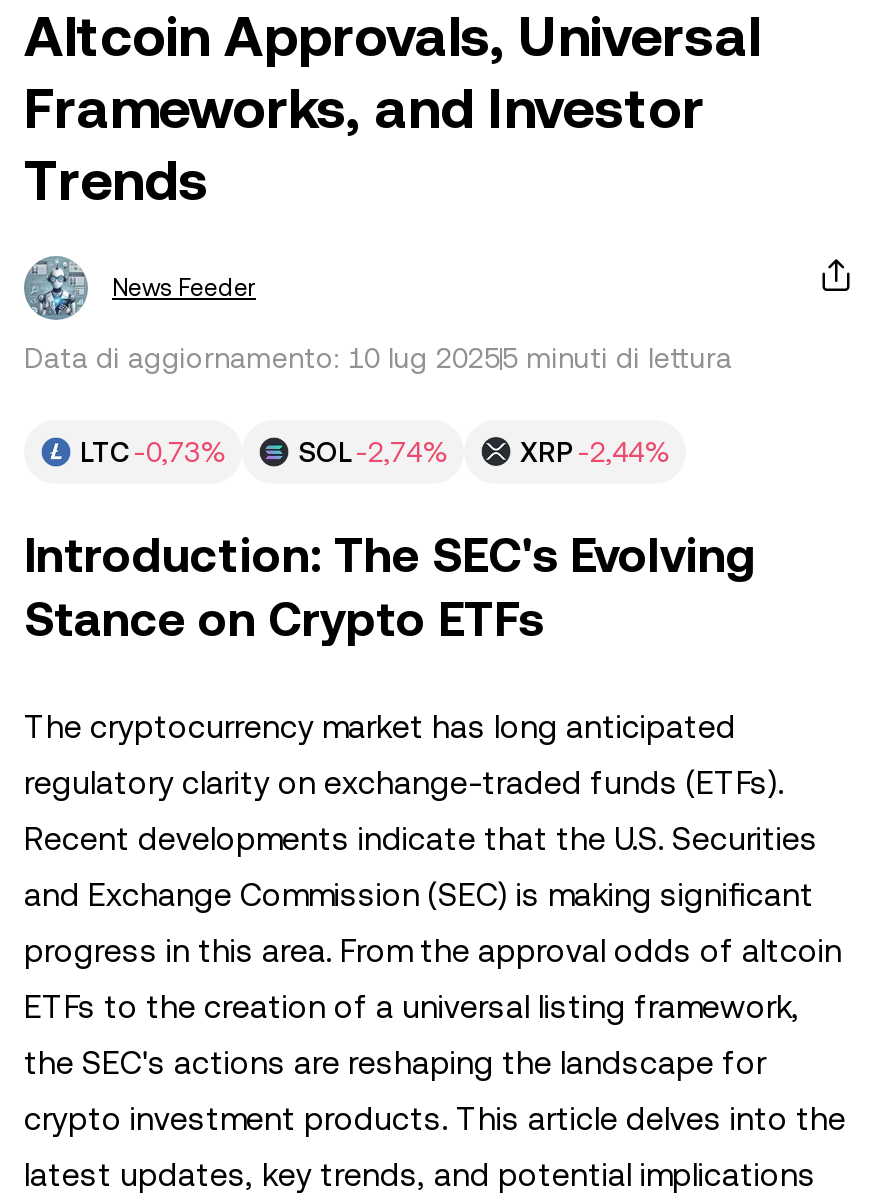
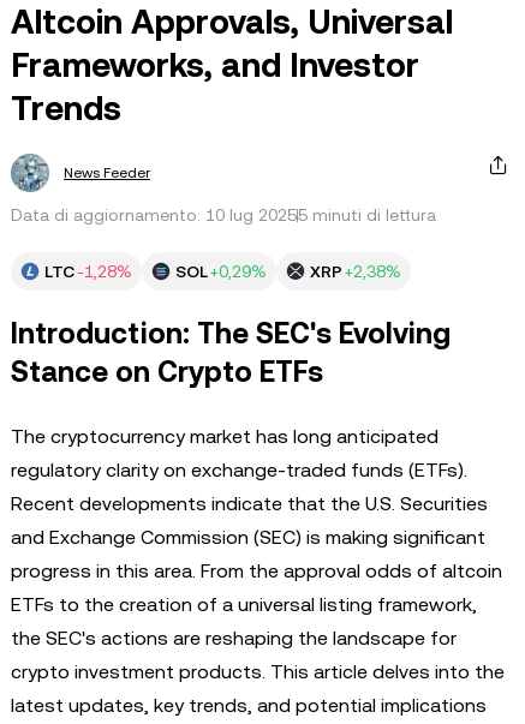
- LTC -0,73%
+ LTC -1,28%

- SOL -2,74%
+ SOL +0,29%

- XRP -2,44%
+ XRP +2,38%
